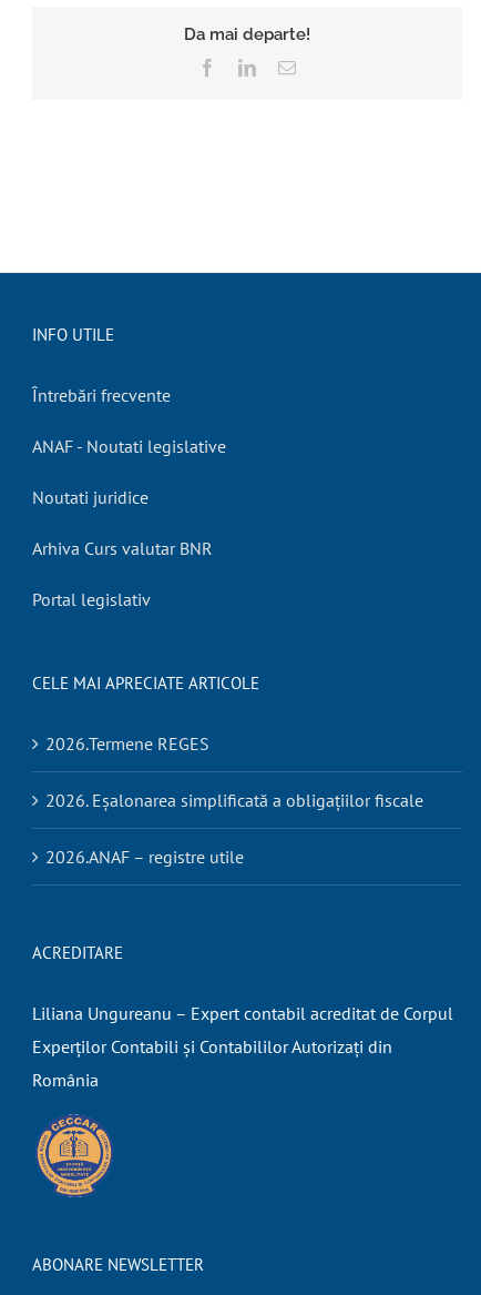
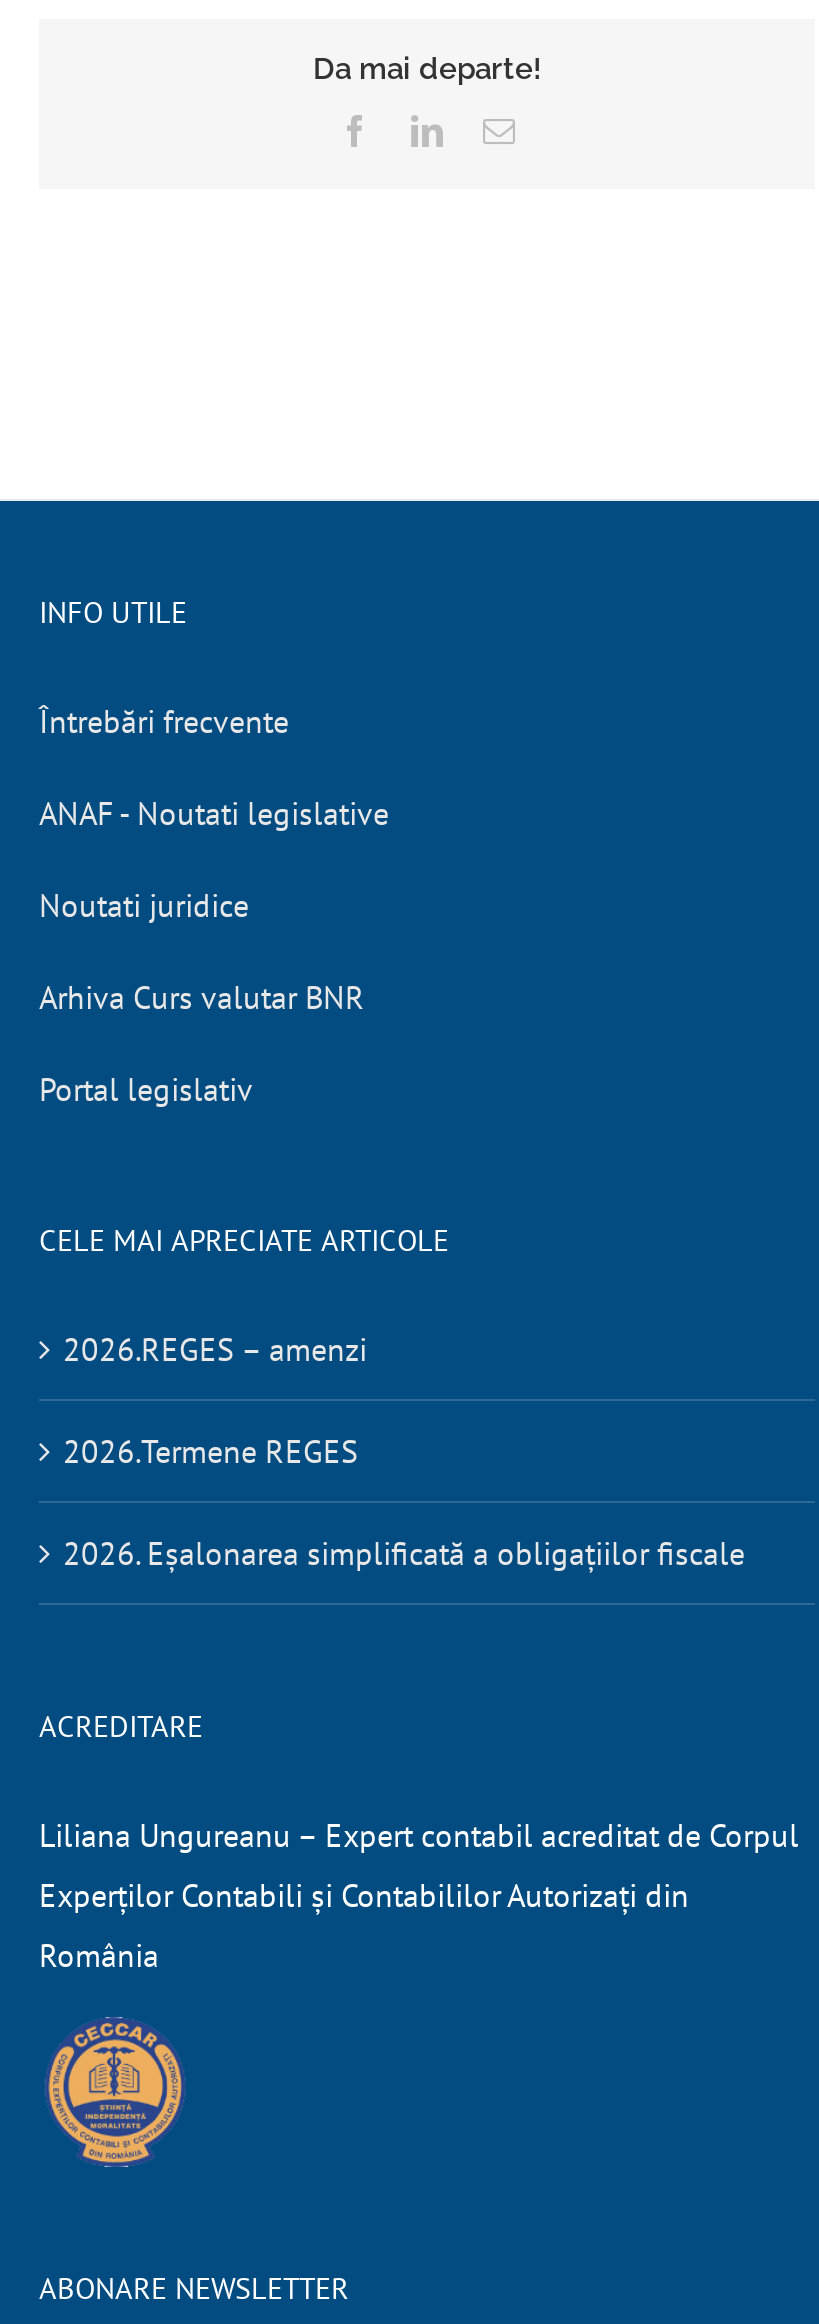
+ 2026.REGES – amenzi

moved down: 2026.Termene REGES | 2026. Eșalonarea simplificată a obligațiilor fiscale

- 2026.ANAF – registre utile
